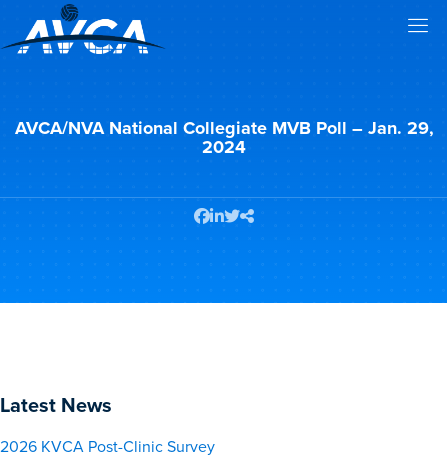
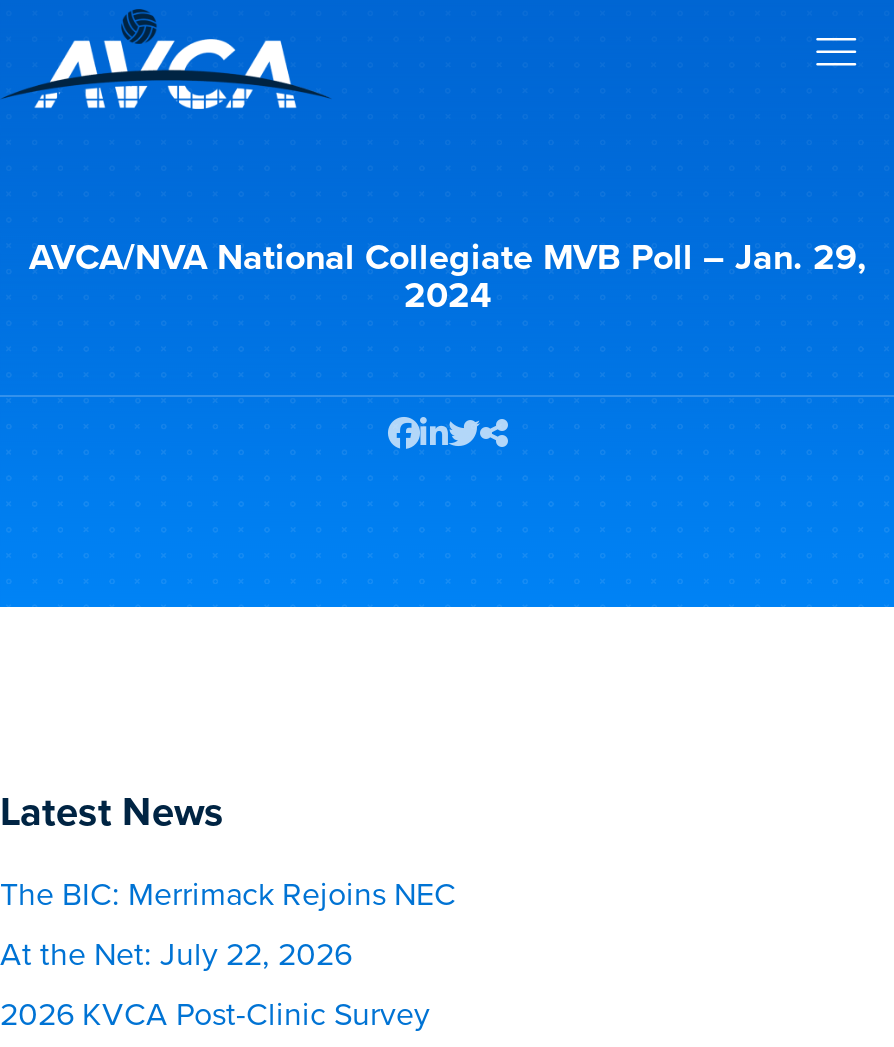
+ The BIC: Merrimack Rejoins NEC
+ At the Net: July 22, 2026
